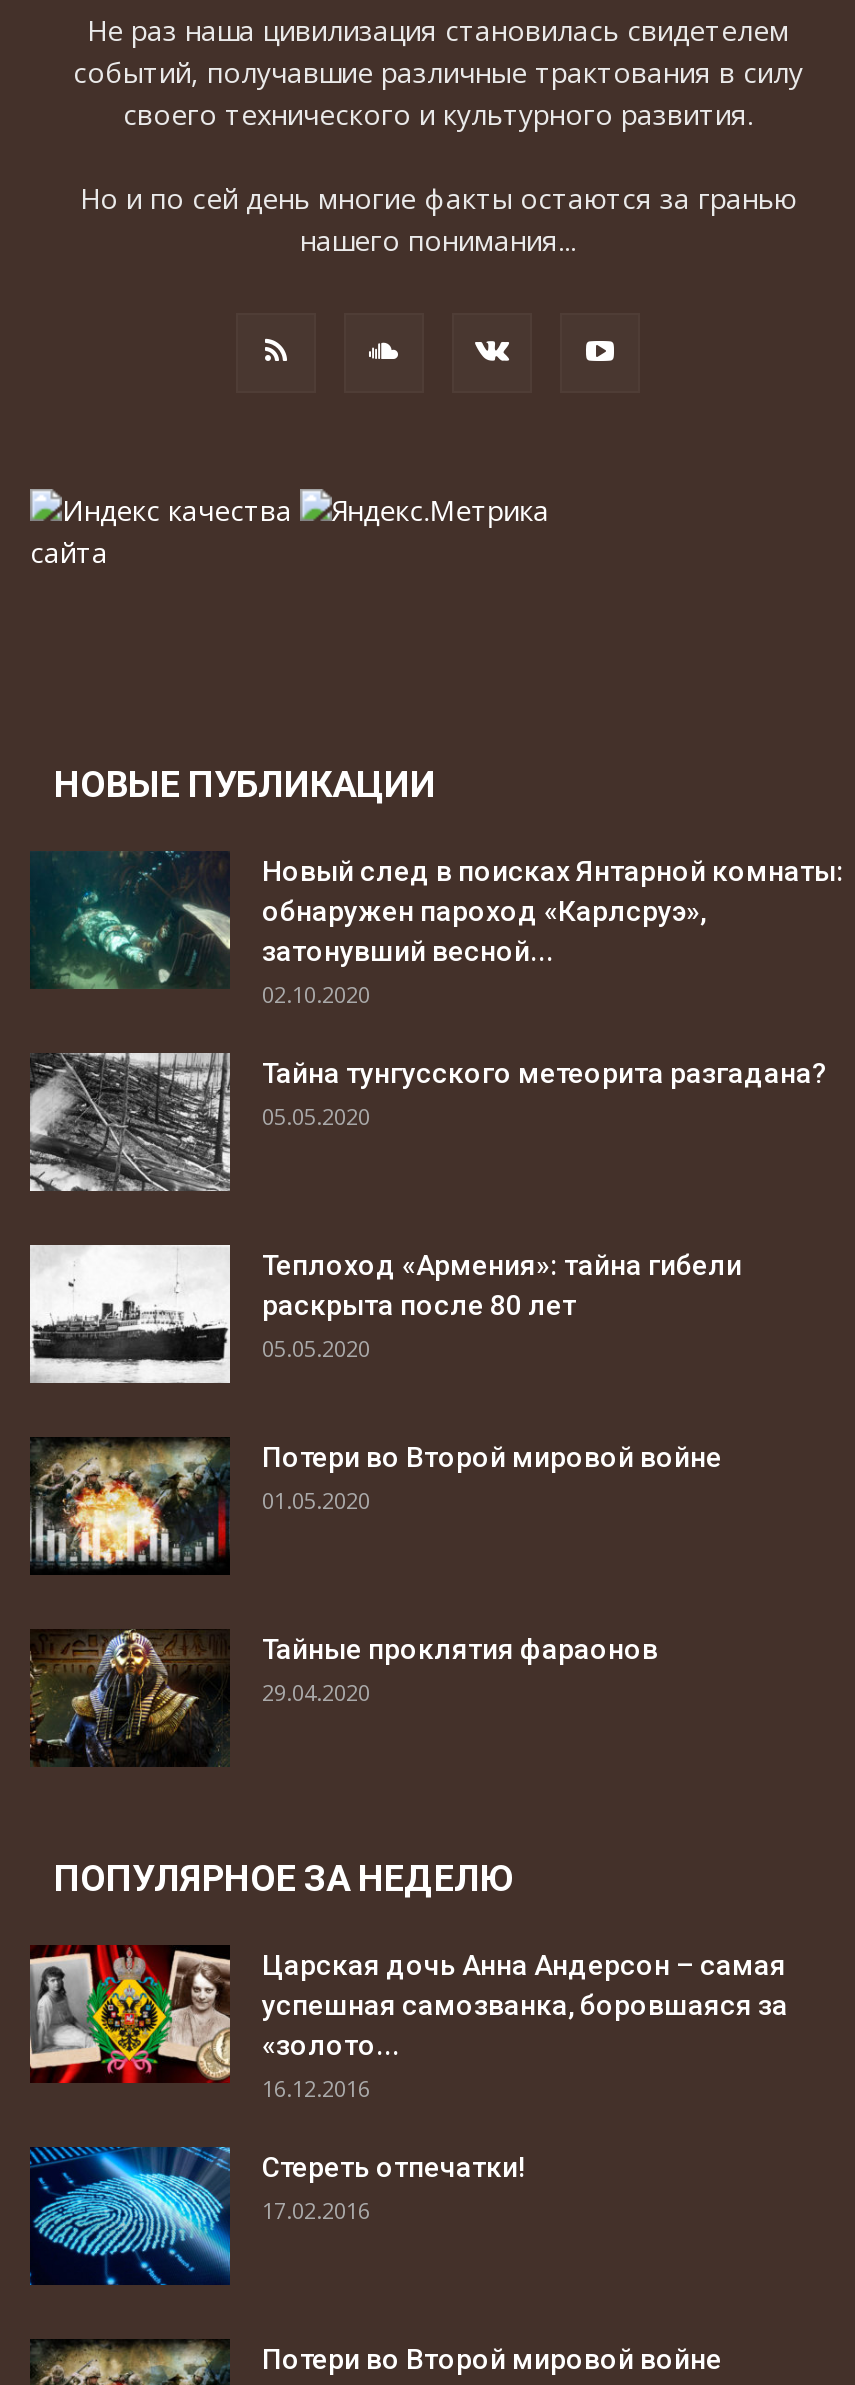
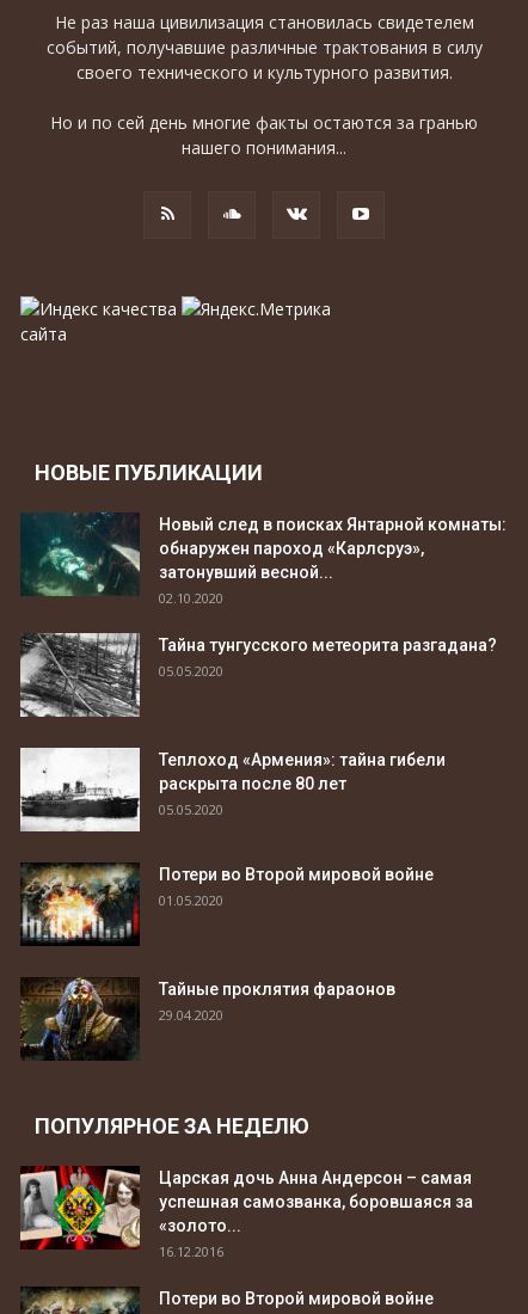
- [image]
- Стереть отпечатки!
- 17.02.2016
